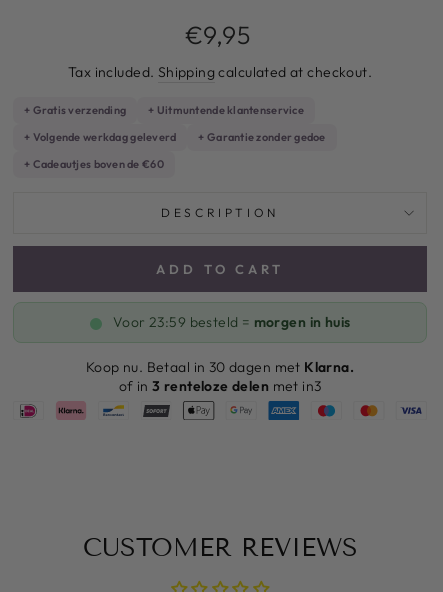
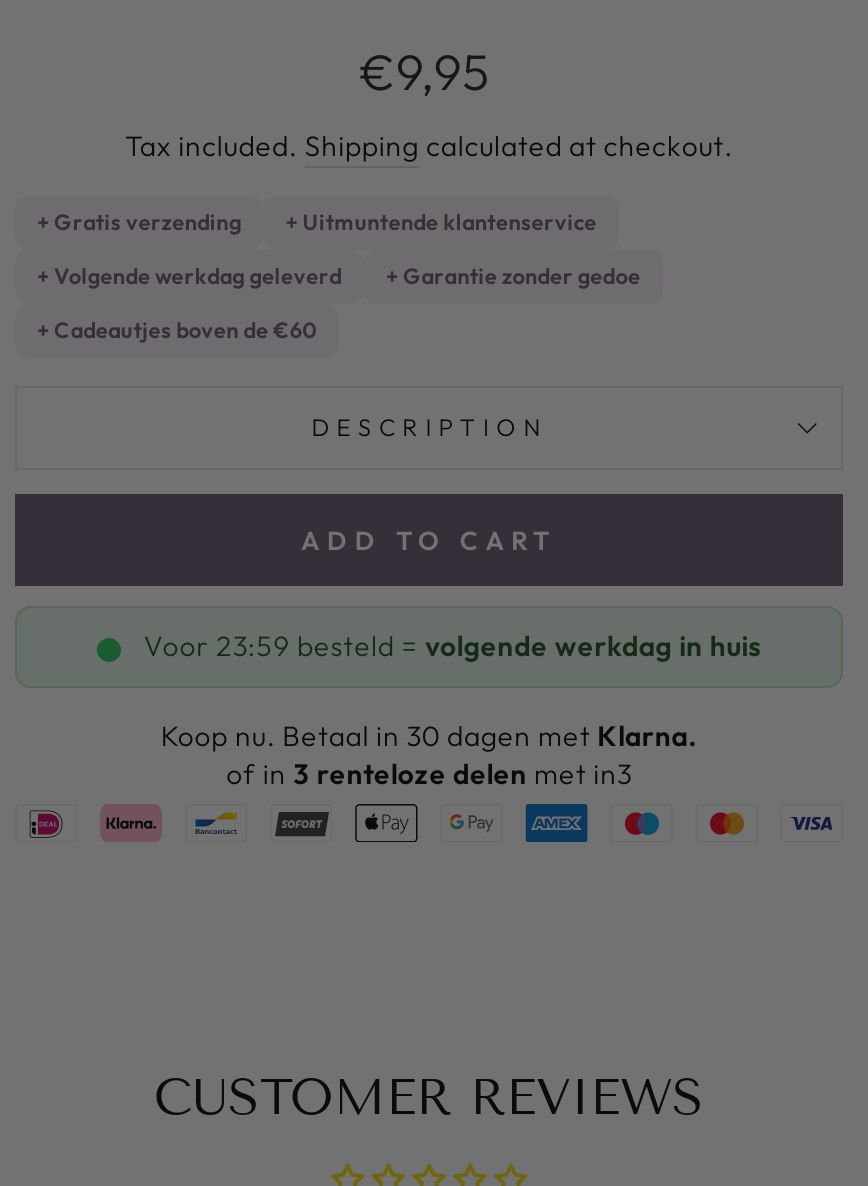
- Voor 23:59 besteld = morgen in huis
+ Voor 23:59 besteld = volgende werkdag in huis
